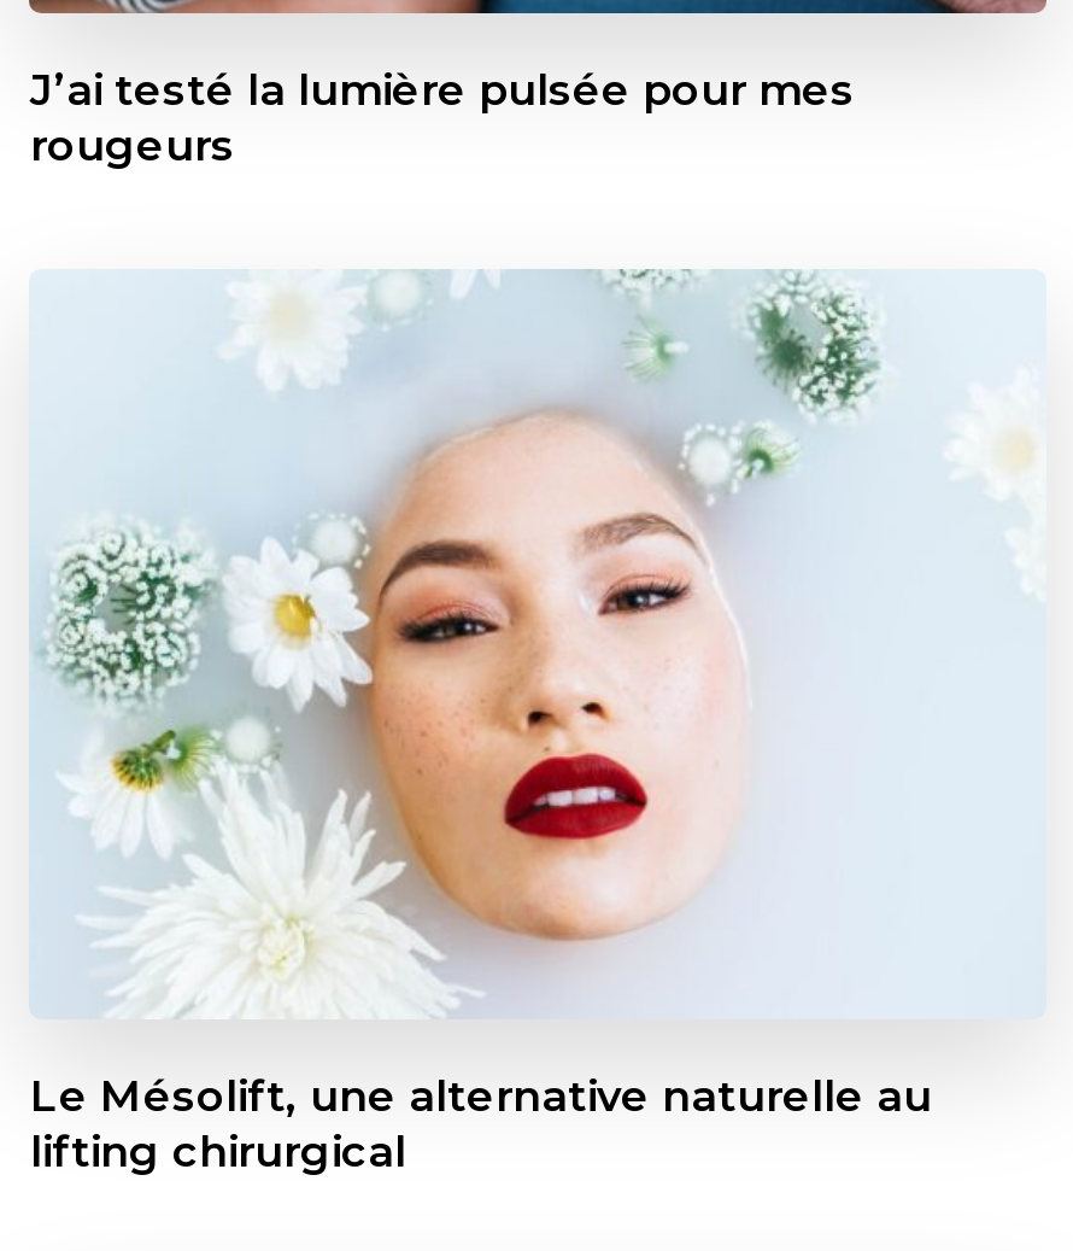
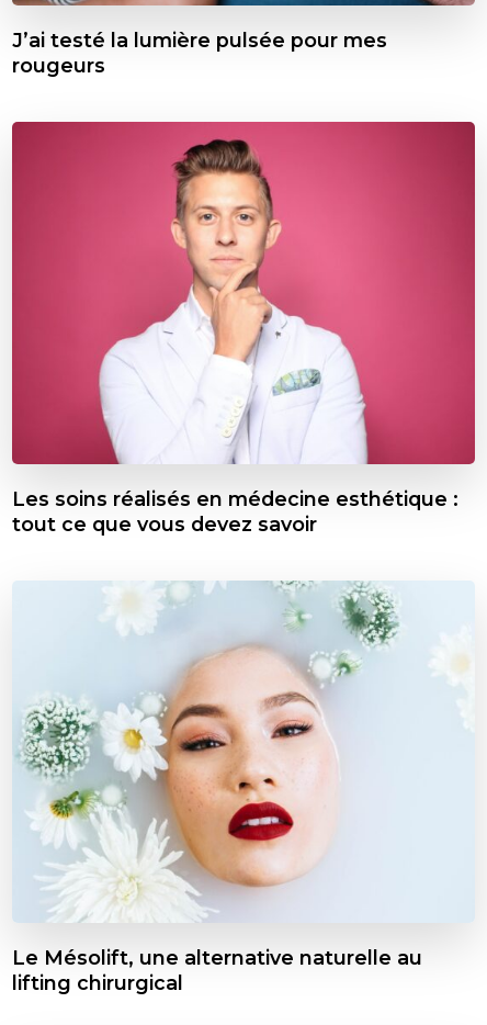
+ [image]
+ Les soins réalisés en médecine esthétique :
+ tout ce que vous devez savoir
